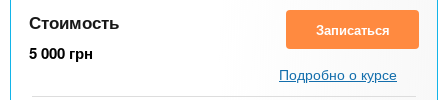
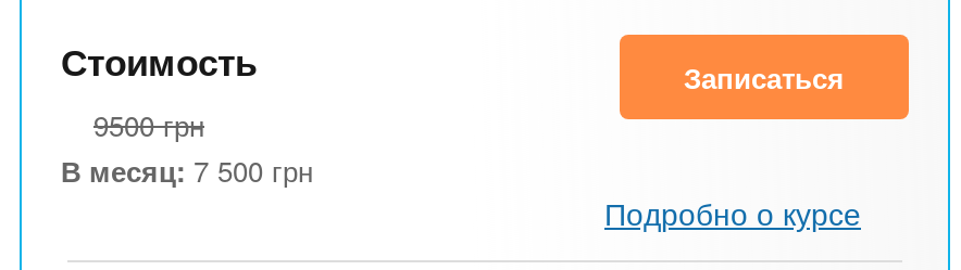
- 5 000 грн
+ 9500 грн
+ В месяц: 7 500 грн
